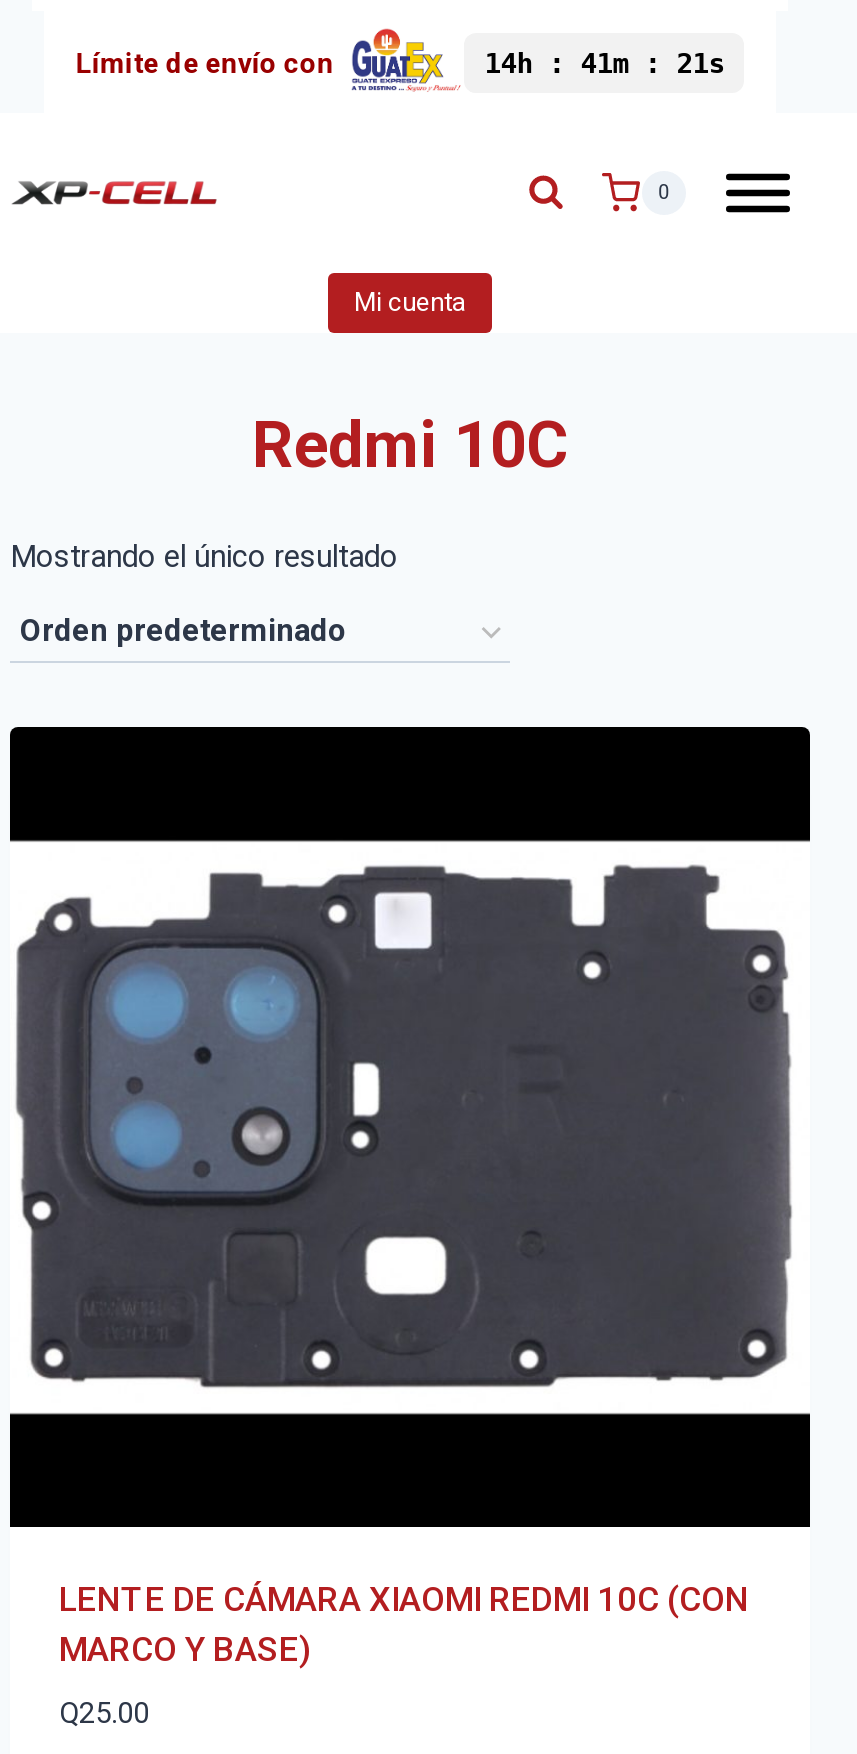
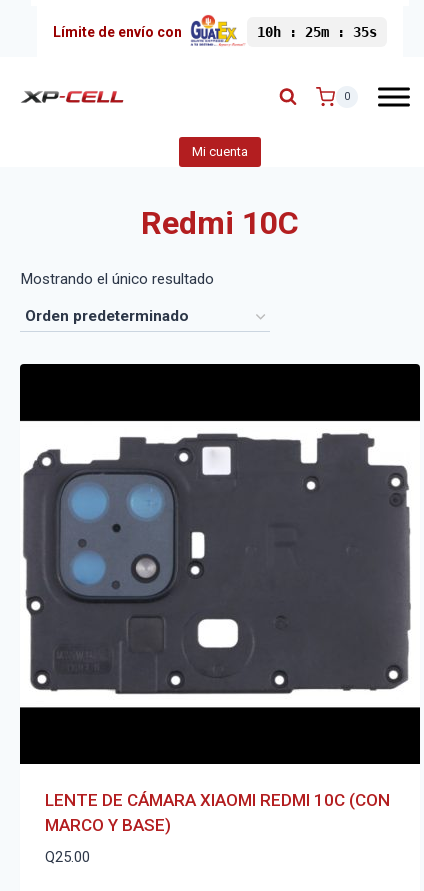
- 14h : 41m : 21s
+ 10h : 25m : 35s
